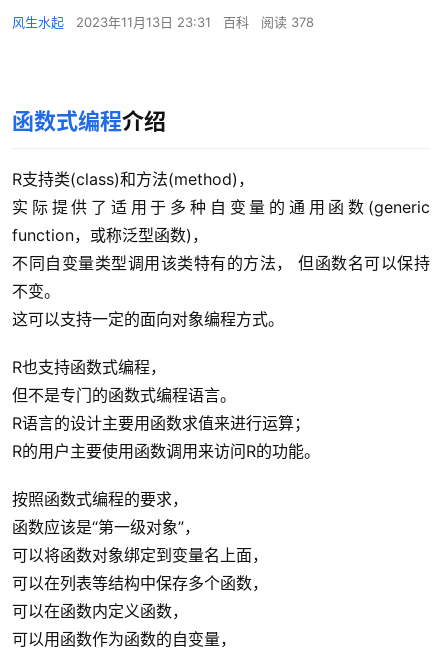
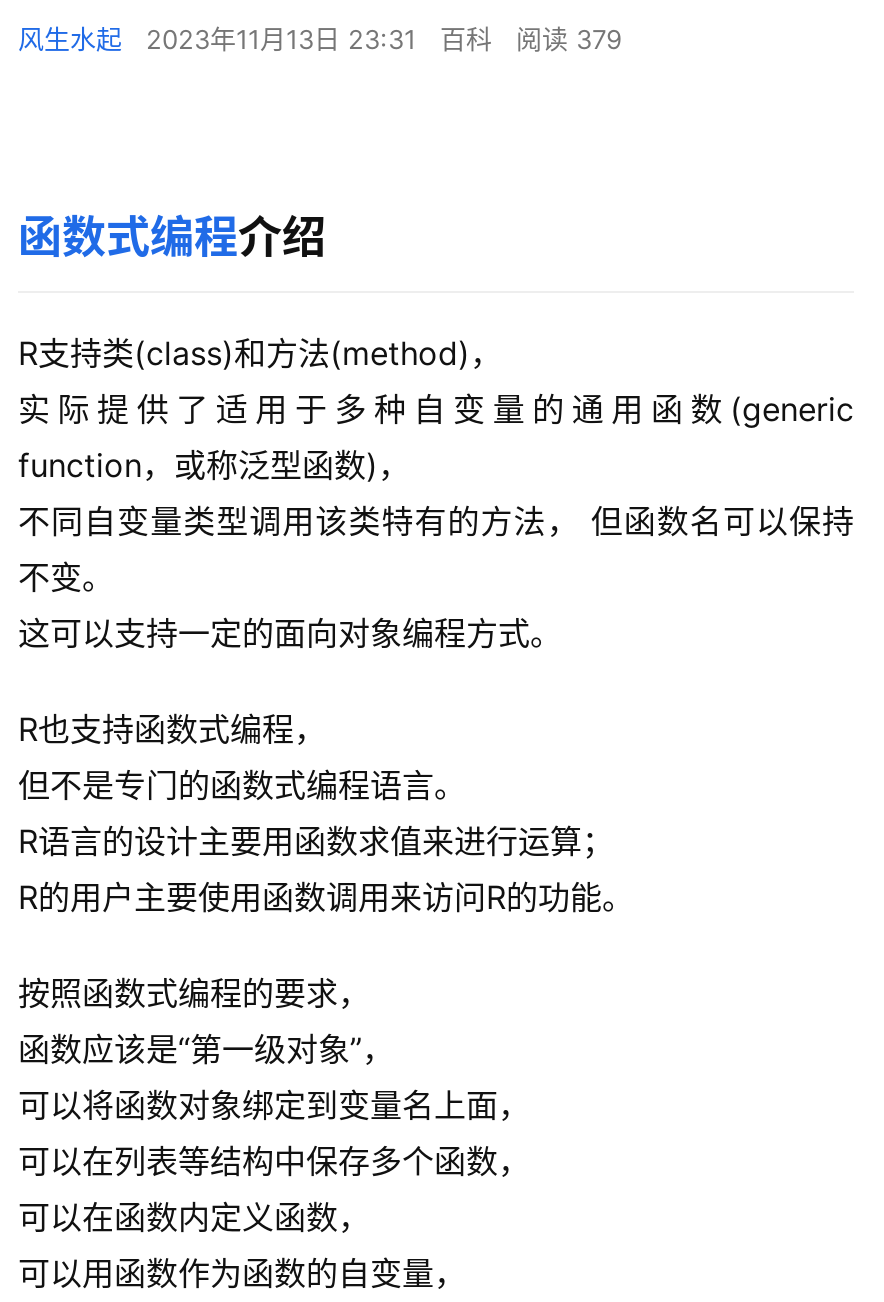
- 风生水起 2023年11月13日 23:31 百科 阅读 378
+ 风生水起 2023年11月13日 23:31 百科 阅读 379
